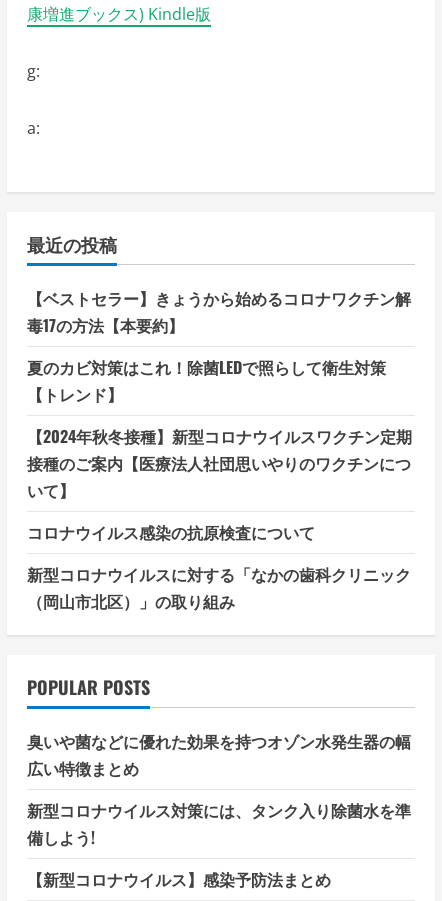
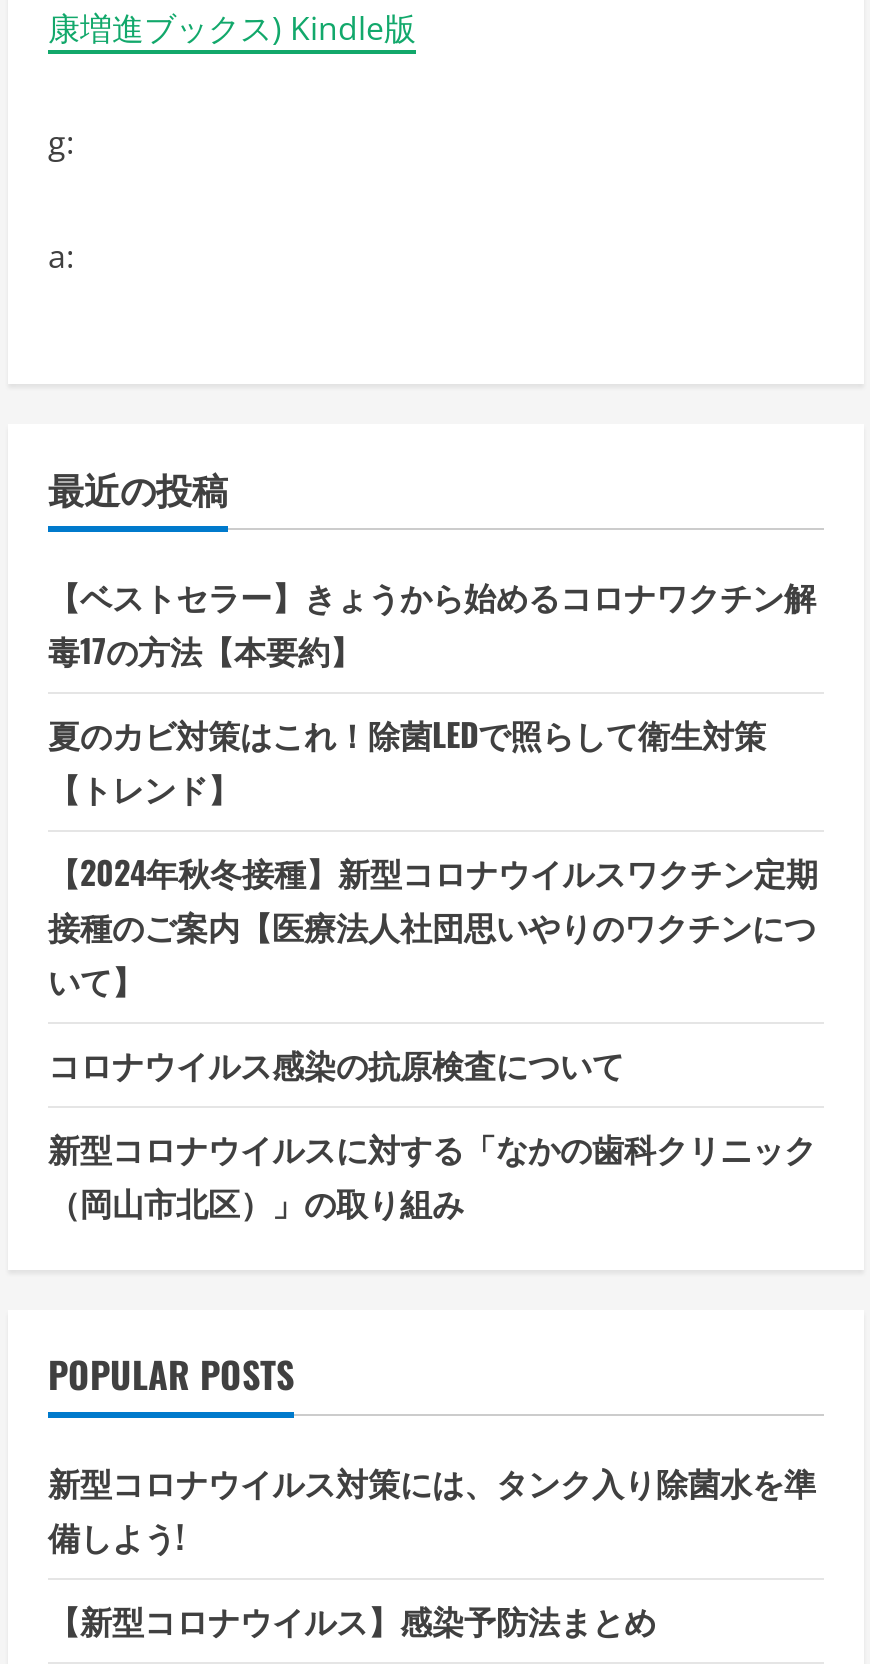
- 臭いや菌などに優れた効果を持つオゾン水発生器の幅
- 広い特徴まとめ
